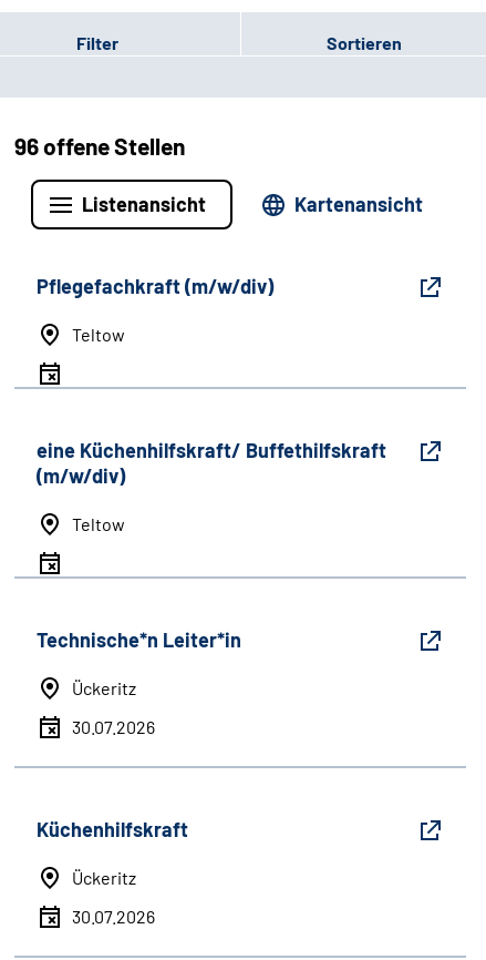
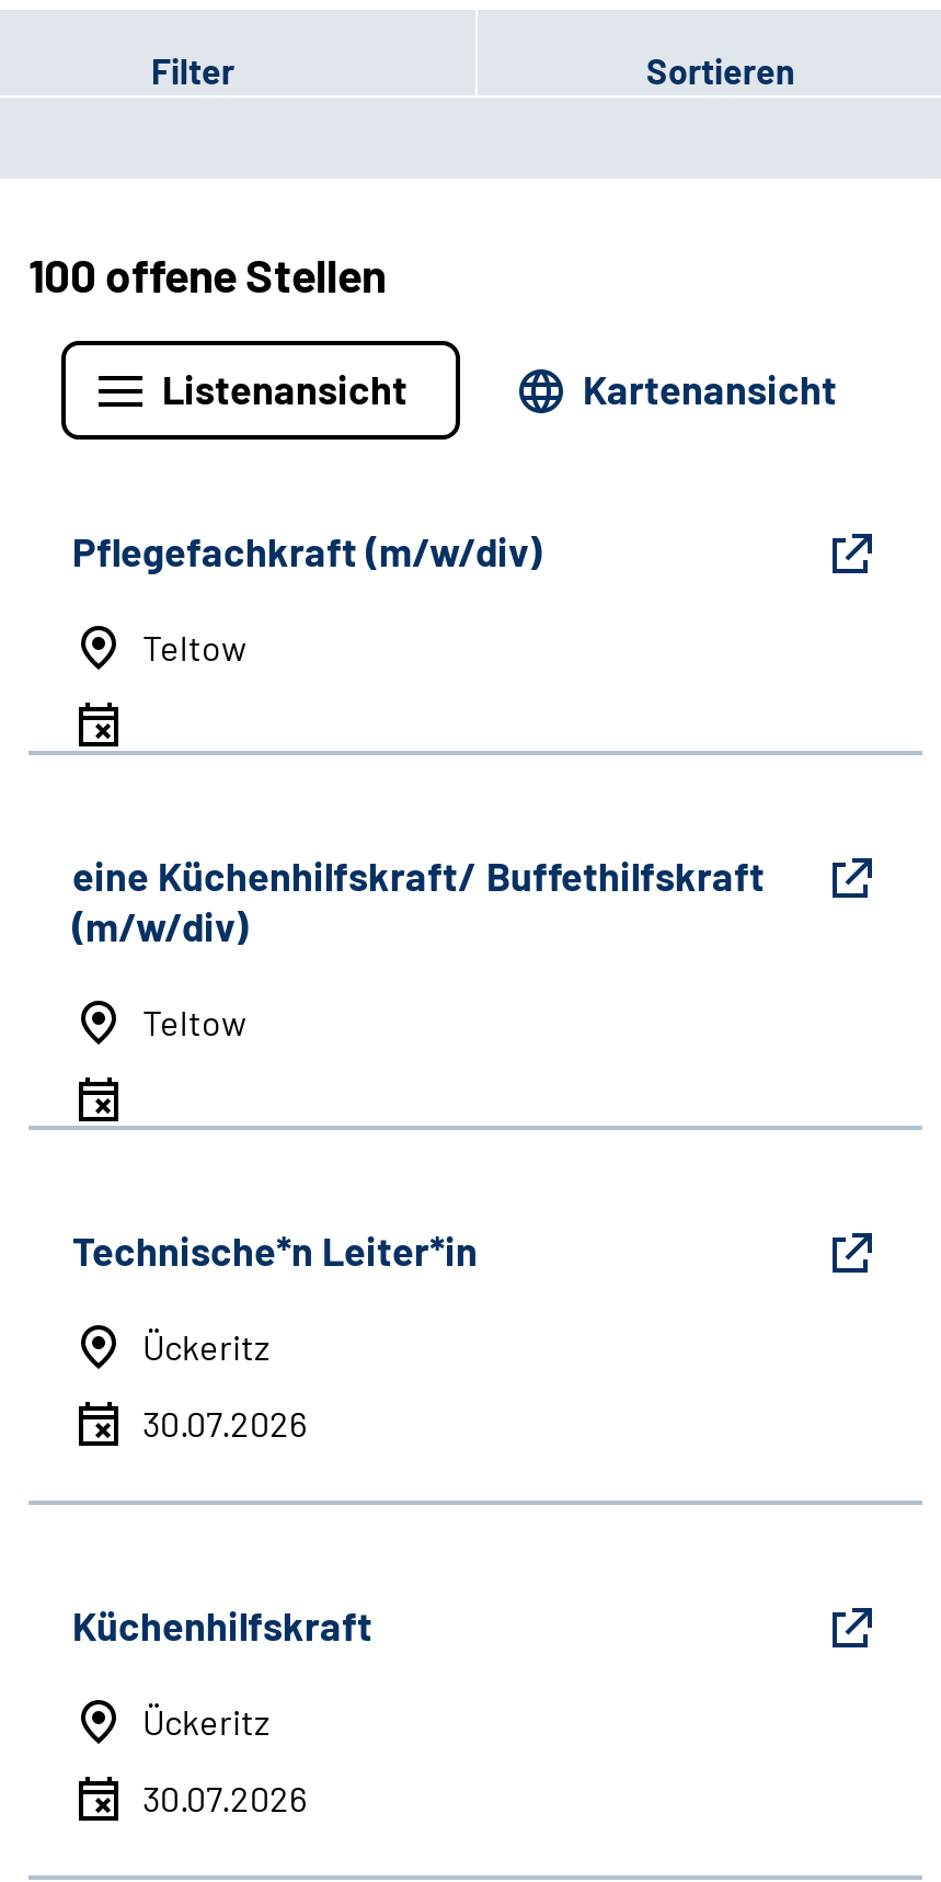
- 96 offene Stellen
+ 100 offene Stellen
